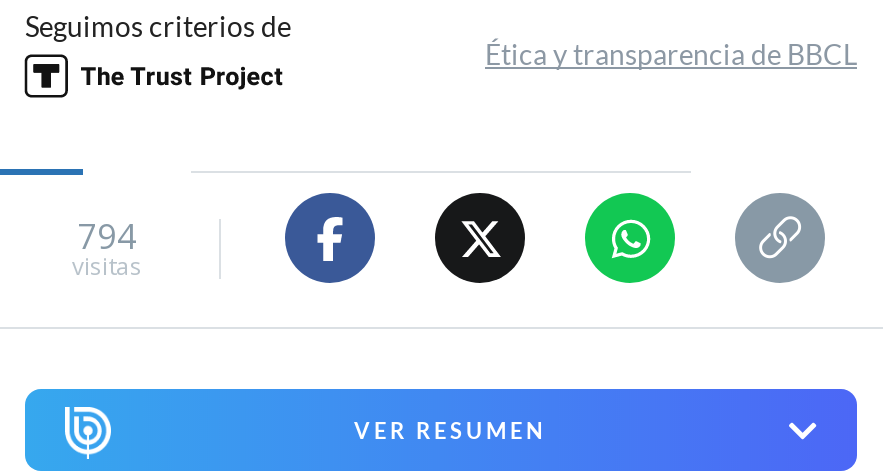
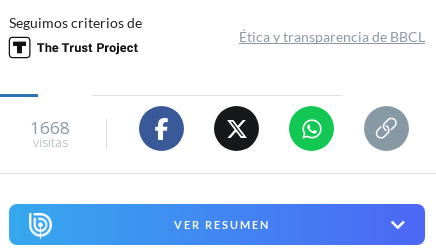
- 794
+ 1668
